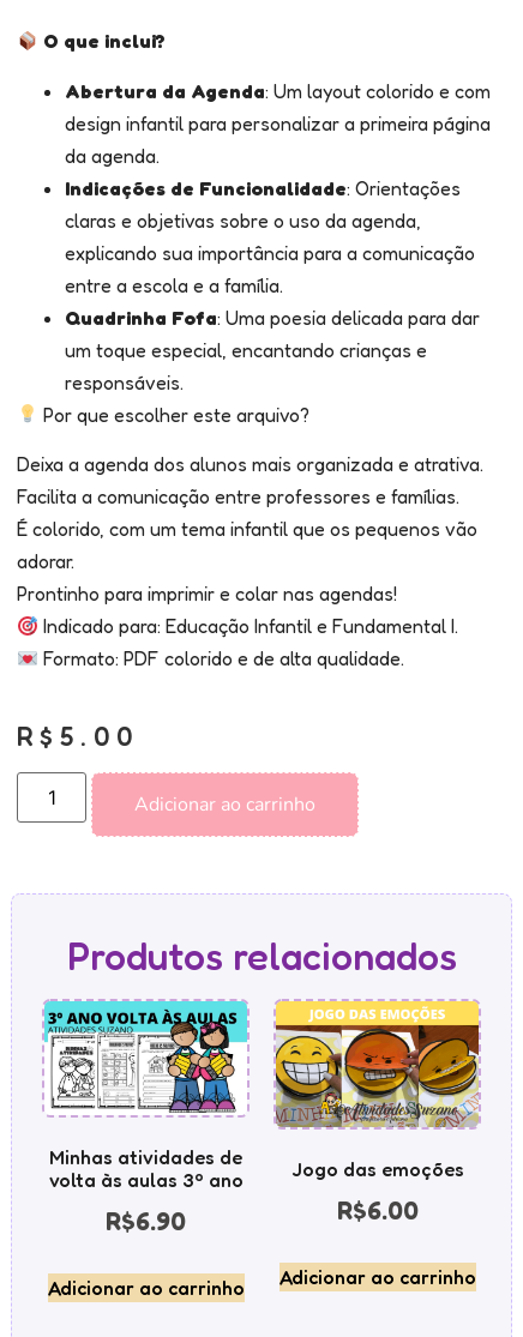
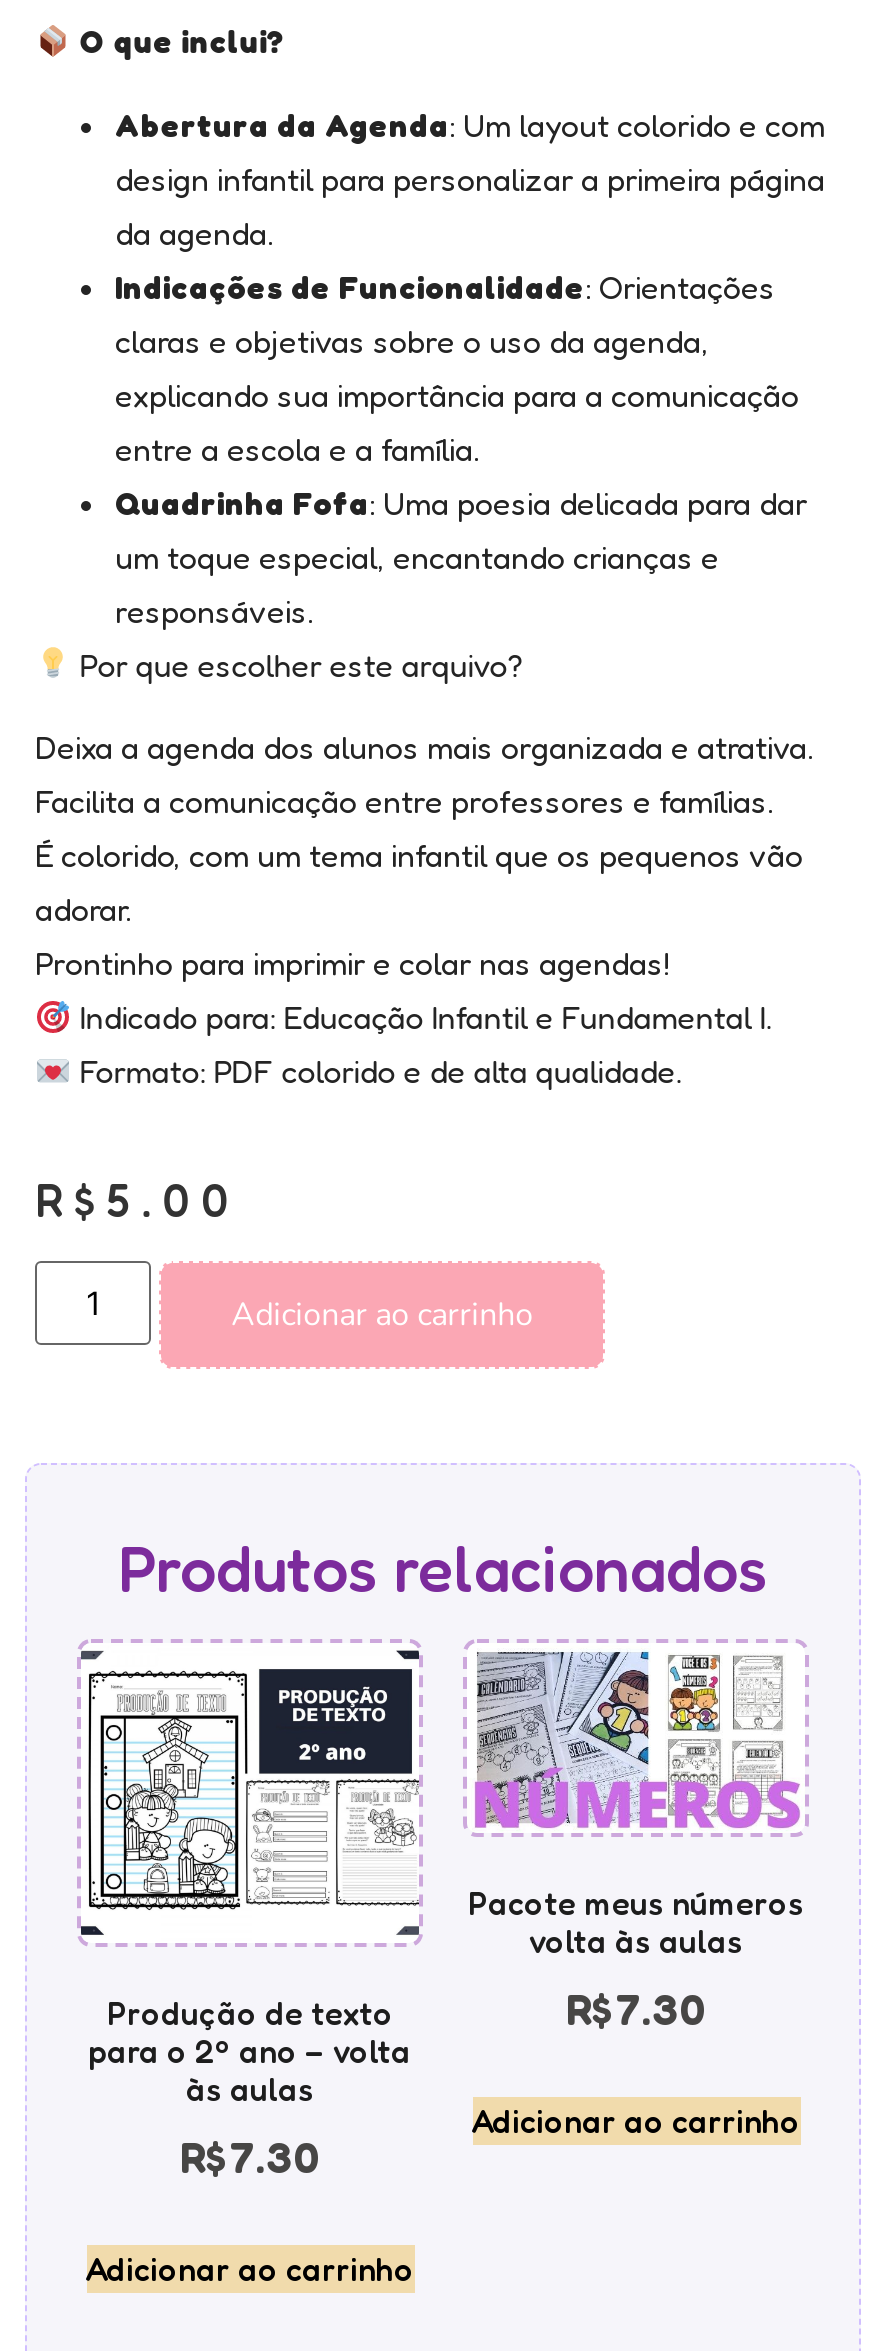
- [image]
+ [image]

- [image]
- Jogo das emoções
- R$6.00
+ [image]
+ Pacote meus números
+ volta às aulas
+ R$7.30

- Minhas atividades de
- volta às aulas 3º ano
- R$6.90
+ Produção de texto
+ para o 2º ano – volta
+ às aulas
+ R$7.30
